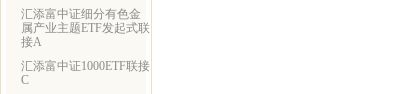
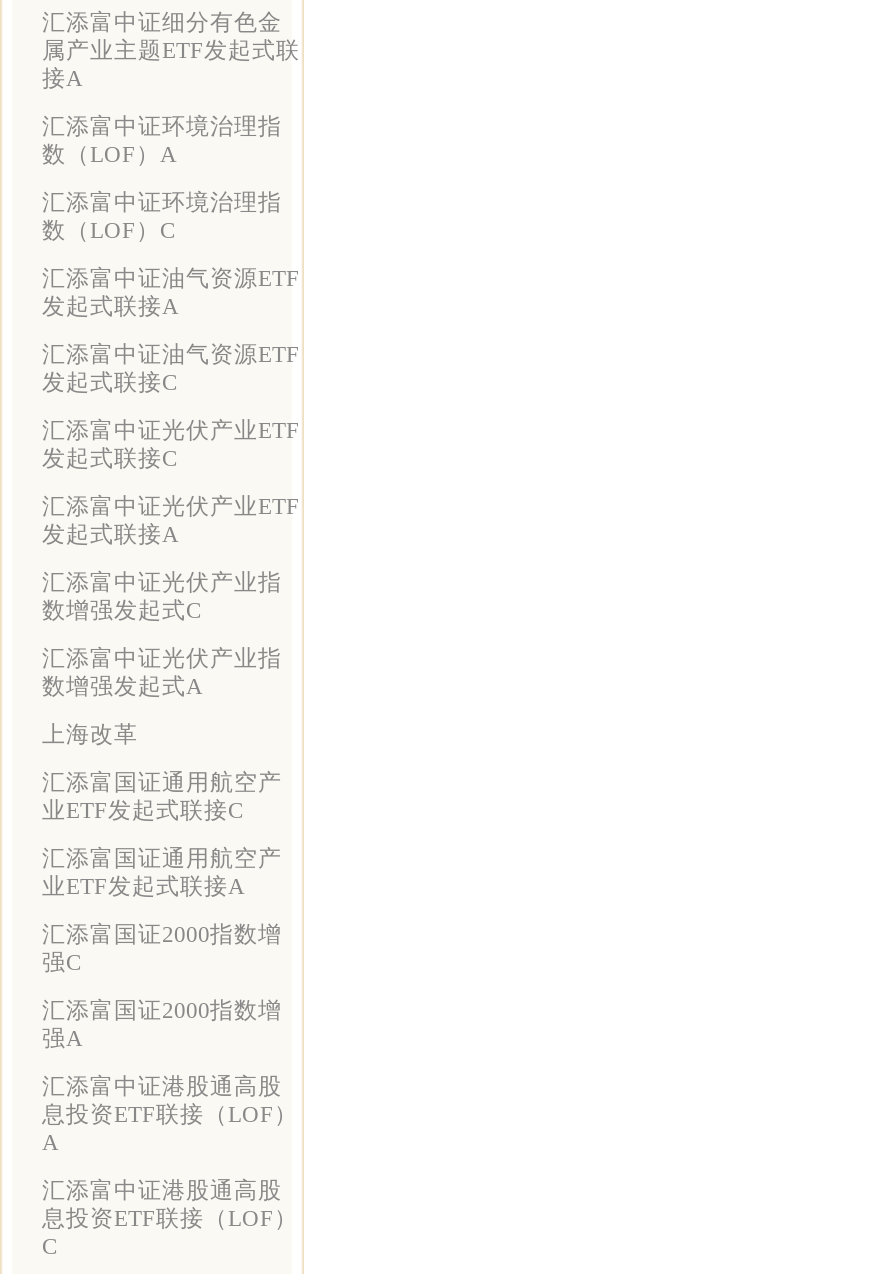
- 汇添富中证1000ETF联接
+ 汇添富中证环境治理指
+ 数（LOF）A
+ 汇添富中证环境治理指
+ 数（LOF）C
+ 汇添富中证油气资源ETF
+ 发起式联接A
+ 汇添富中证油气资源ETF
+ 发起式联接C
+ 汇添富中证光伏产业ETF
+ 发起式联接C
+ 汇添富中证光伏产业ETF
+ 发起式联接A
+ 汇添富中证光伏产业指
+ 数增强发起式C
+ 汇添富中证光伏产业指
+ 数增强发起式A
+ 上海改革
+ 汇添富国证通用航空产
+ 业ETF发起式联接C
+ 汇添富国证通用航空产
+ 业ETF发起式联接A
+ 汇添富国证2000指数增
+ 强C
+ 汇添富国证2000指数增
+ 强A
+ 汇添富中证港股通高股
+ 息投资ETF联接（LOF）
+ A
+ 汇添富中证港股通高股
+ 息投资ETF联接（LOF）
